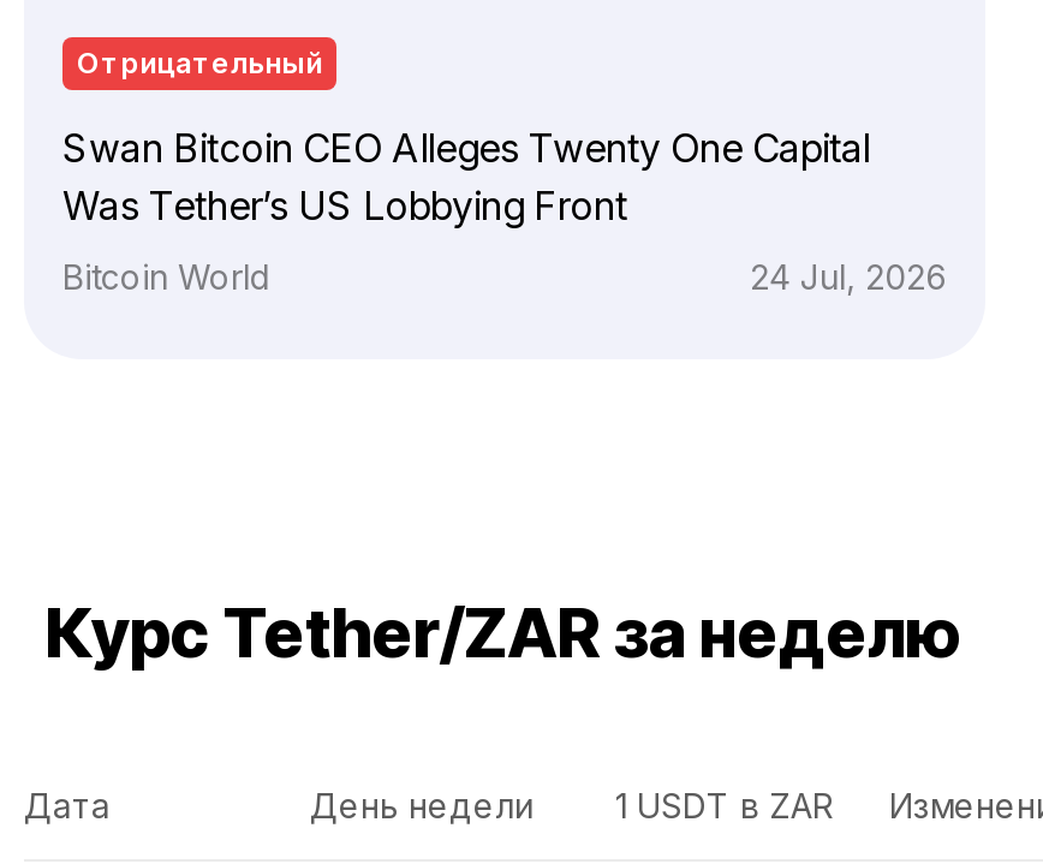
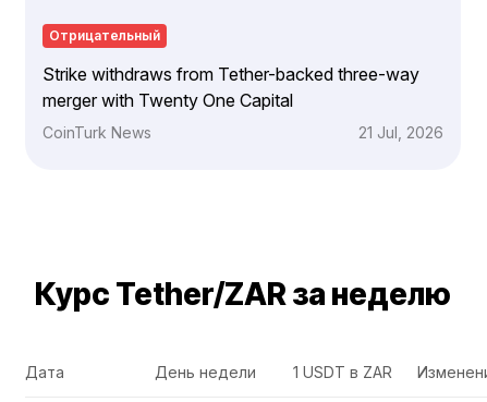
- Swan Bitcoin CEO Alleges Twenty One Capital
- Was Tether’s US Lobbying Front
+ Strike withdraws from Tether-backed three-way
+ merger with Twenty One Capital

- Bitcoin World
- 24 Jul, 2026
+ CoinTurk News
+ 21 Jul, 2026
